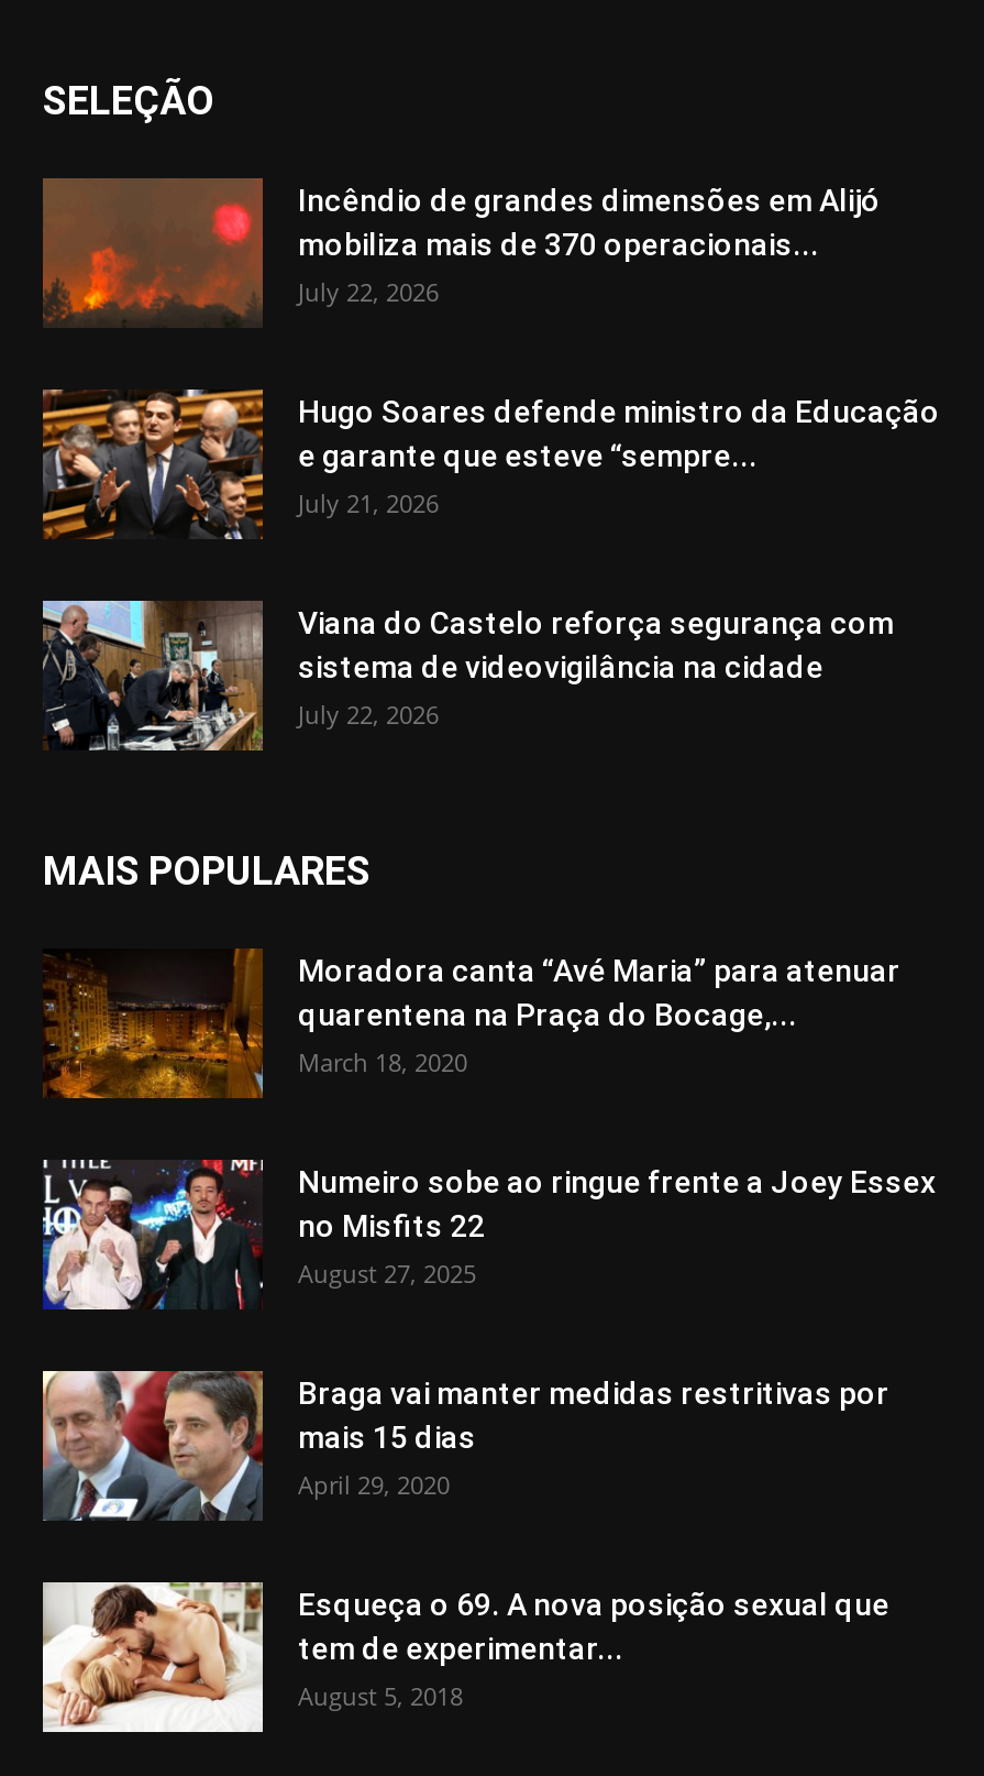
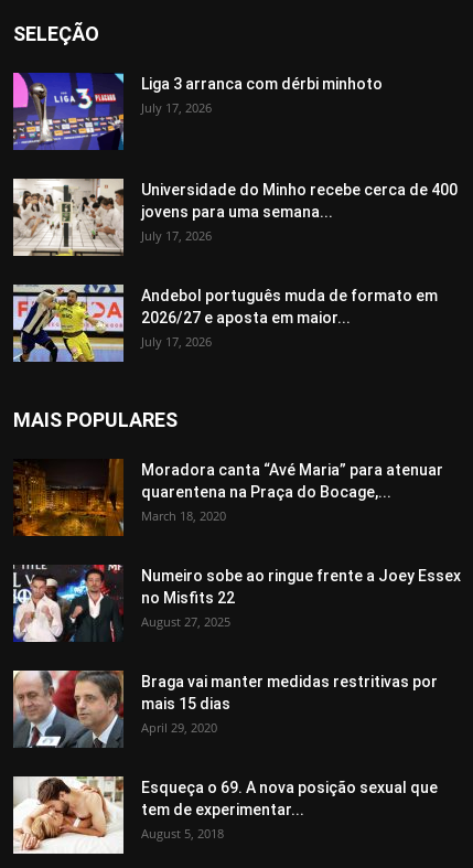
- [image]
- Incêndio de grandes dimensões em Alijó
- mobiliza mais de 370 operacionais...
- July 22, 2026
+ [image]
+ Liga 3 arranca com dérbi minhoto
+ July 17, 2026

- [image]
- Hugo Soares defende ministro da Educação
- e garante que esteve “sempre...
- July 21, 2026
+ [image]
+ Universidade do Minho recebe cerca de 400
+ jovens para uma semana...
+ July 17, 2026

- [image]
- Viana do Castelo reforça segurança com
- sistema de videovigilância na cidade
- July 22, 2026
+ [image]
+ Andebol português muda de formato em
+ 2026/27 e aposta em maior...
+ July 17, 2026
